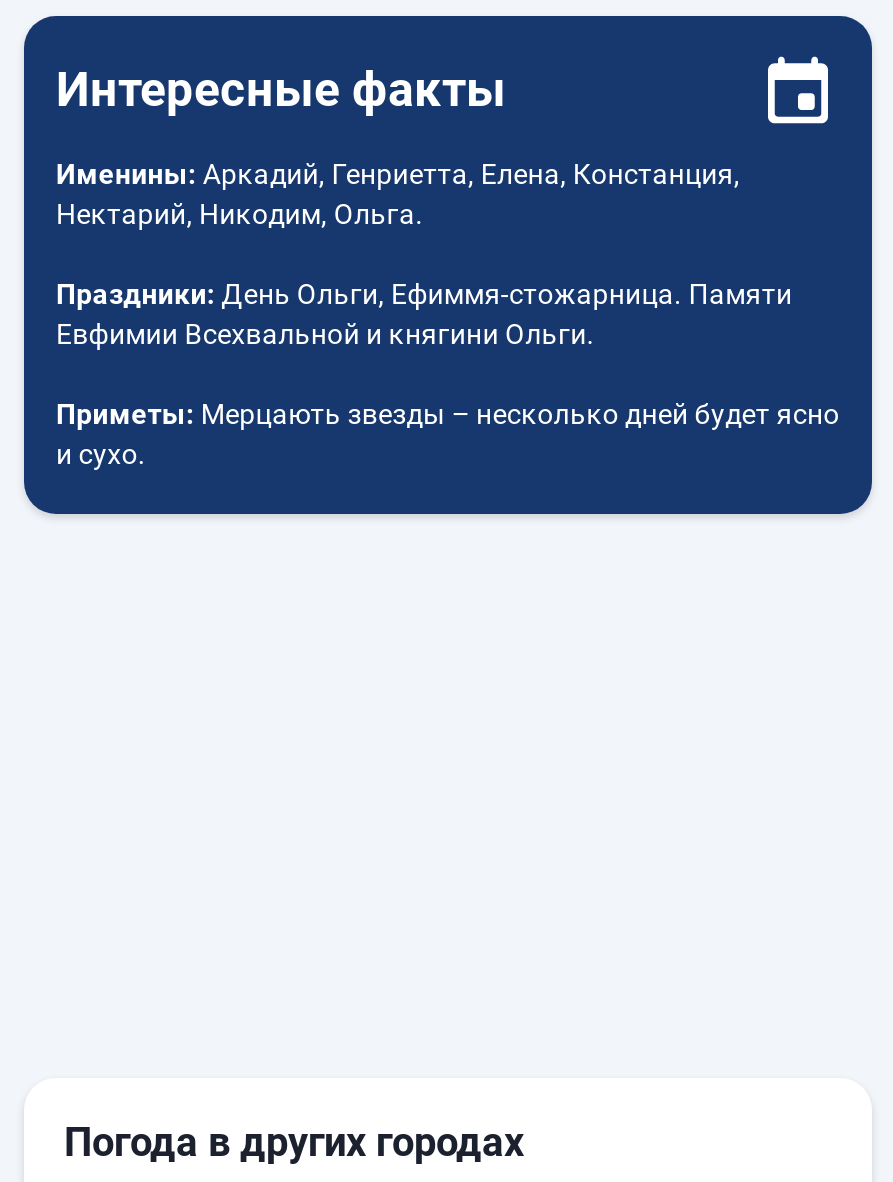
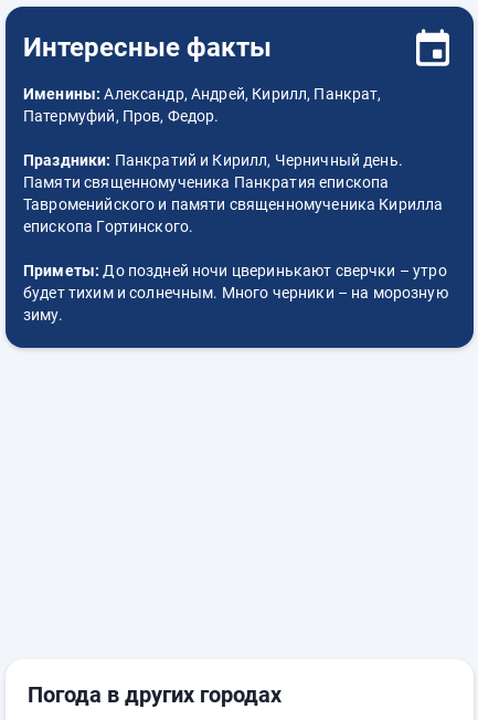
- Именины: Аркадий, Генриетта, Елена, Констанция,
- Нектарий, Никодим, Ольга.
+ Именины: Александр, Андрей, Кирилл, Панкрат,
+ Патермуфий, Пров, Федор.

- Праздники: День Ольги, Ефиммя-стожарница. Памяти
- Евфимии Всехвальной и княгини Ольги.
+ Праздники: Панкратий и Кирилл, Черничный день.
+ Памяти священномученика Панкратия епископа
+ Тавроменийского и памяти священномученика Кирилла
+ епископа Гортинского.

- Приметы: Мерцають звезды – несколько дней будет ясно
- и сухо.
+ Приметы: До поздней ночи цверинькают сверчки – утро
+ будет тихим и солнечным. Много черники – на морозную
+ зиму.
